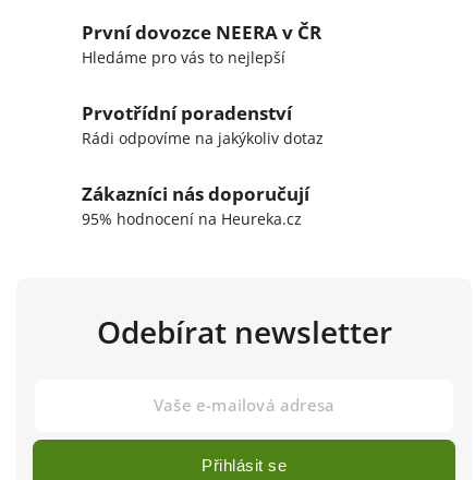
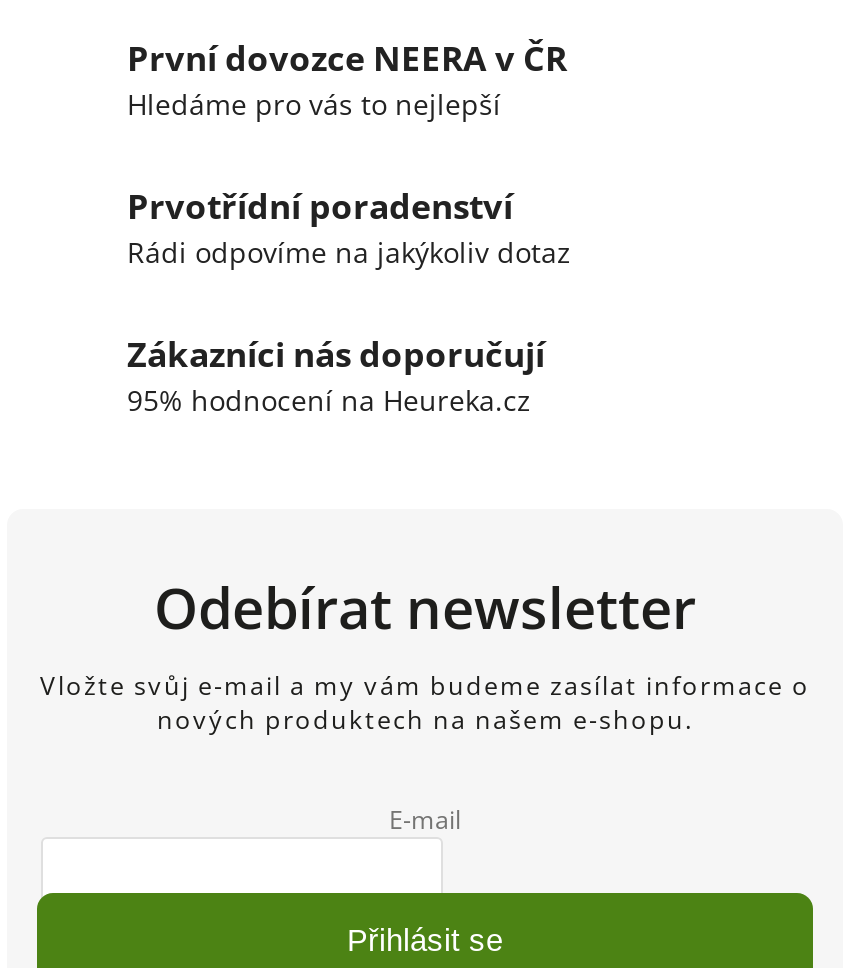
+ Vložte svůj e-mail a my vám budeme zasílat informace o
+ nových produktech na našem e-shopu.
+ E-mail
